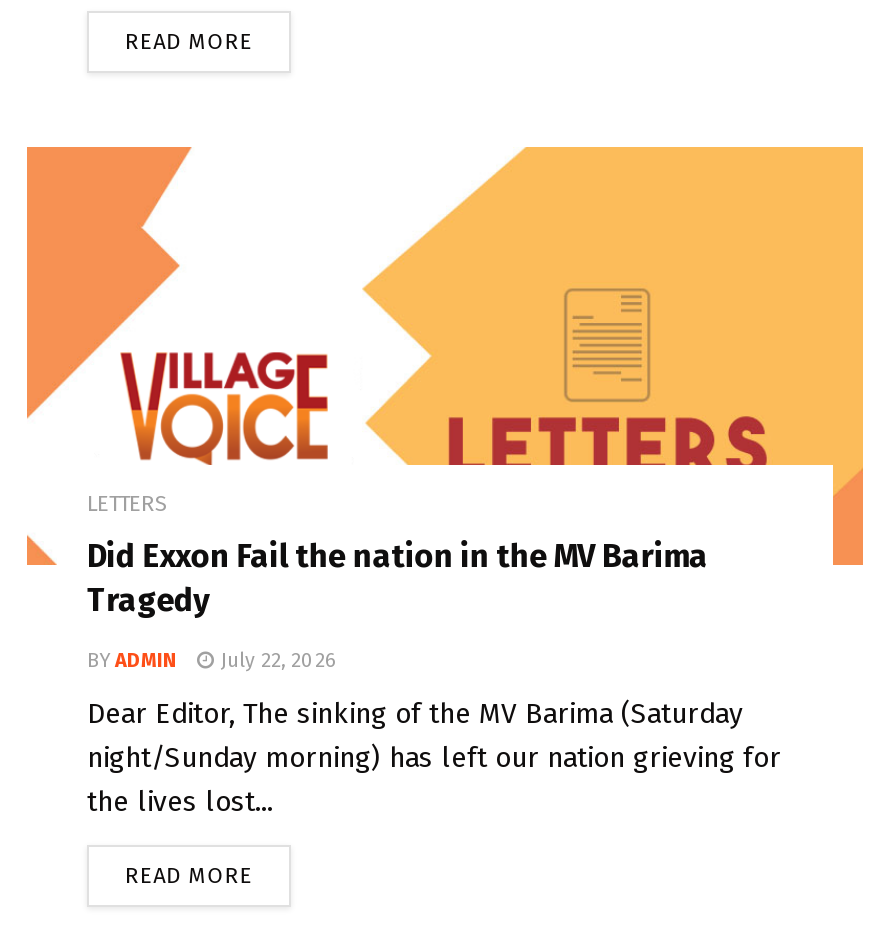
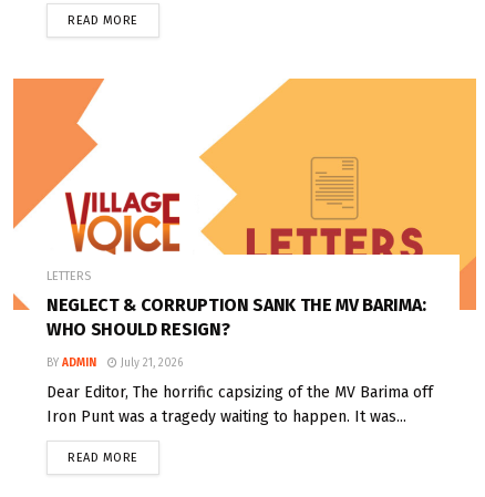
- Did Exxon Fail the nation in the MV Barima
- Tragedy
+ NEGLECT & CORRUPTION SANK THE MV BARIMA:
+ WHO SHOULD RESIGN?

- BY ADMIN July 22, 2026
+ BY ADMIN July 21, 2026

- Dear Editor, The sinking of the MV Barima (Saturday
- night/Sunday morning) has left our nation grieving for
- the lives lost...
+ Dear Editor, The horrific capsizing of the MV Barima off
+ Iron Punt was a tragedy waiting to happen. It was...
